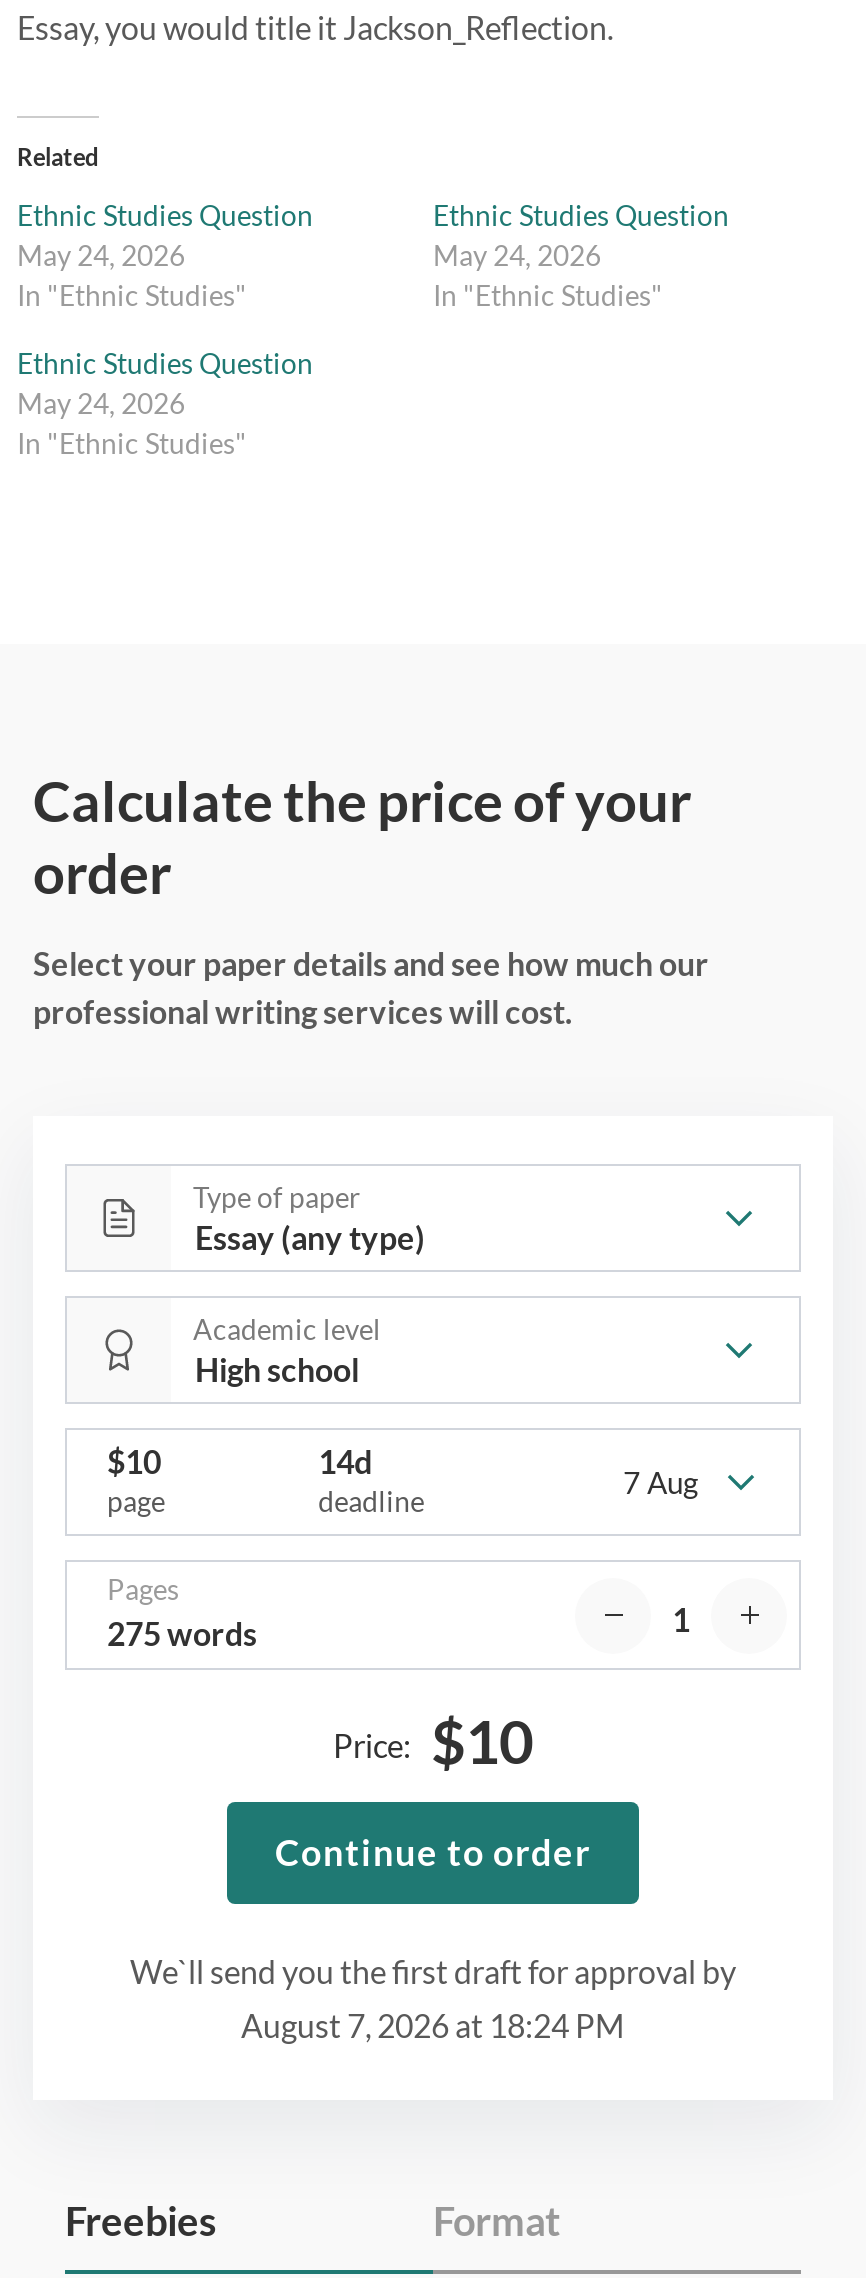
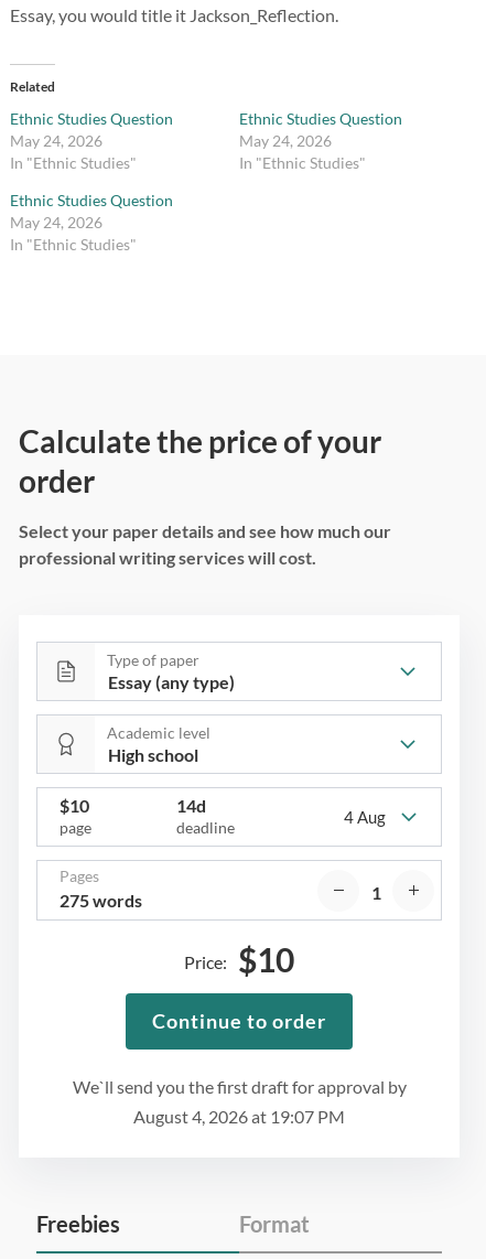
- 7 Aug
+ 4 Aug

- August 7, 2026 at 18:24 PM
+ August 4, 2026 at 19:07 PM
